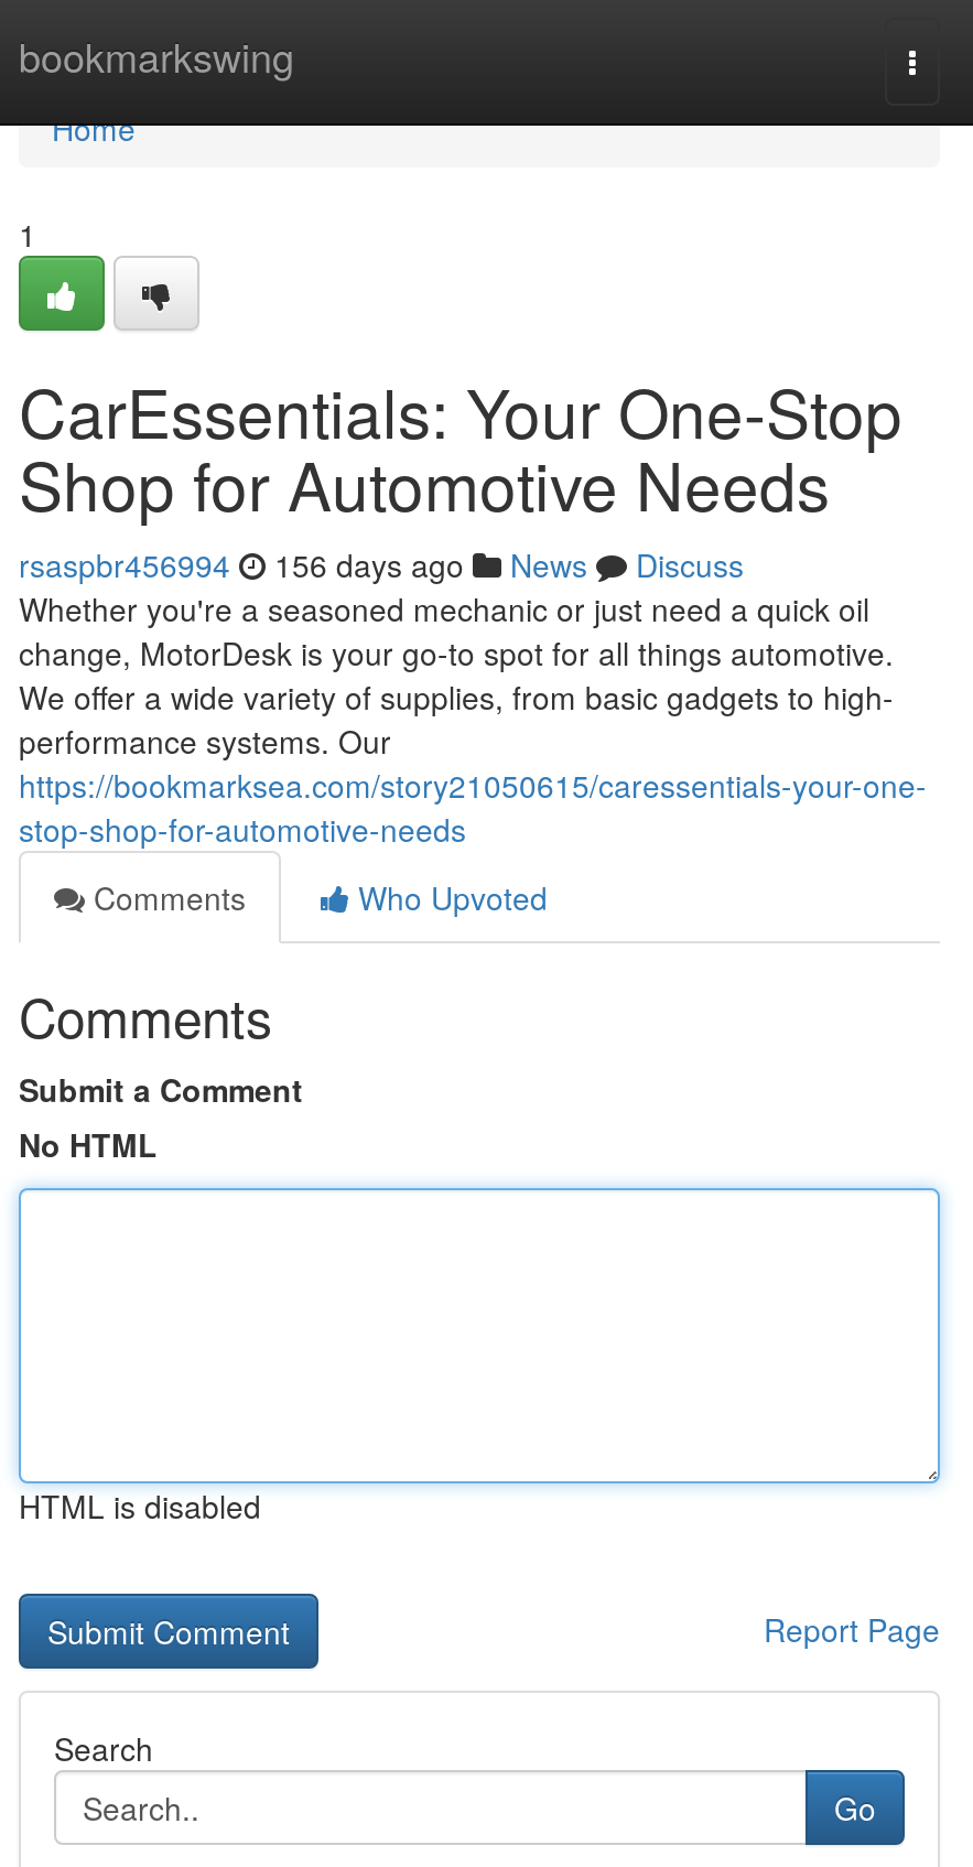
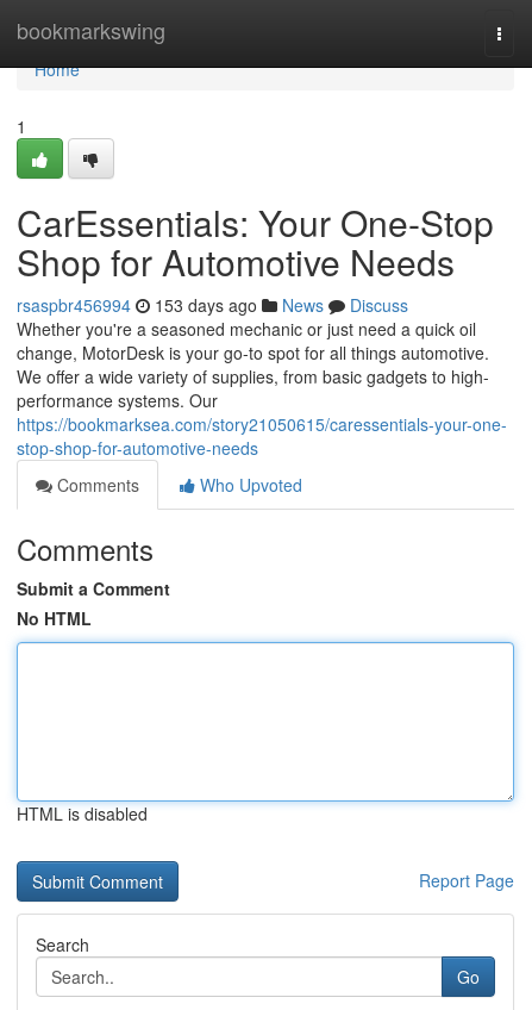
- rsaspbr456994 156 days ago News Discuss
+ rsaspbr456994 153 days ago News Discuss
